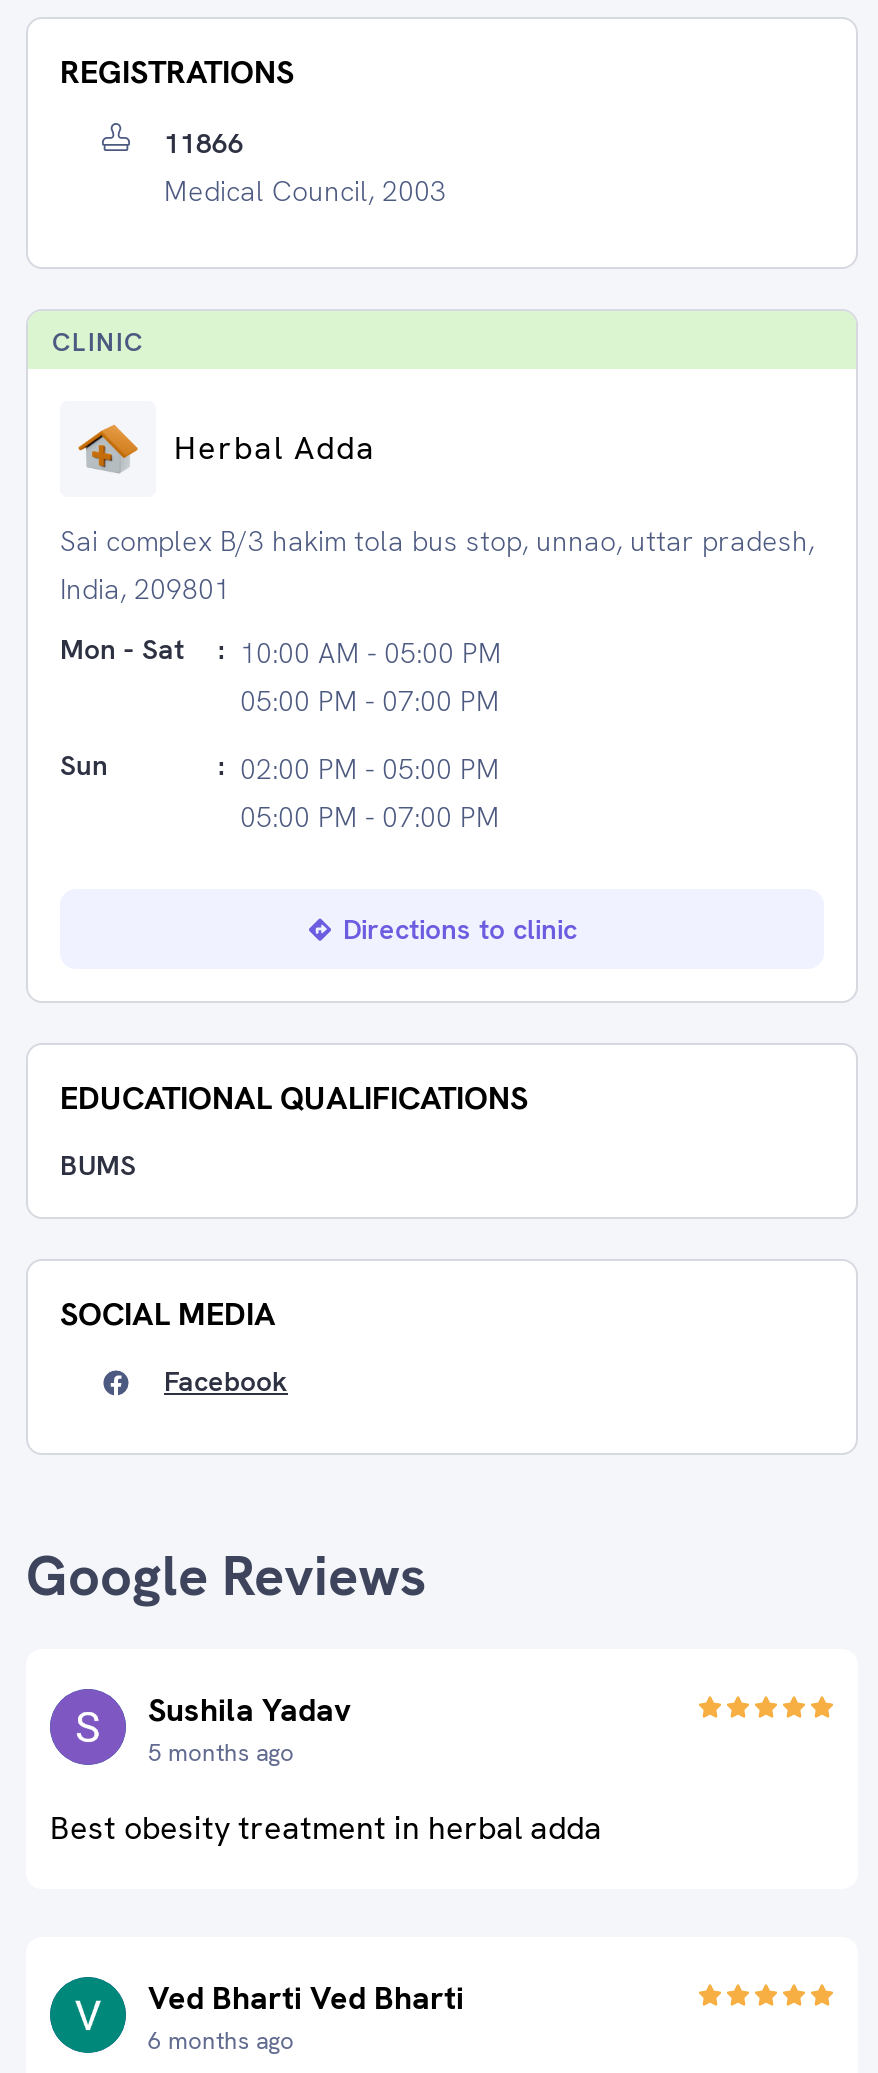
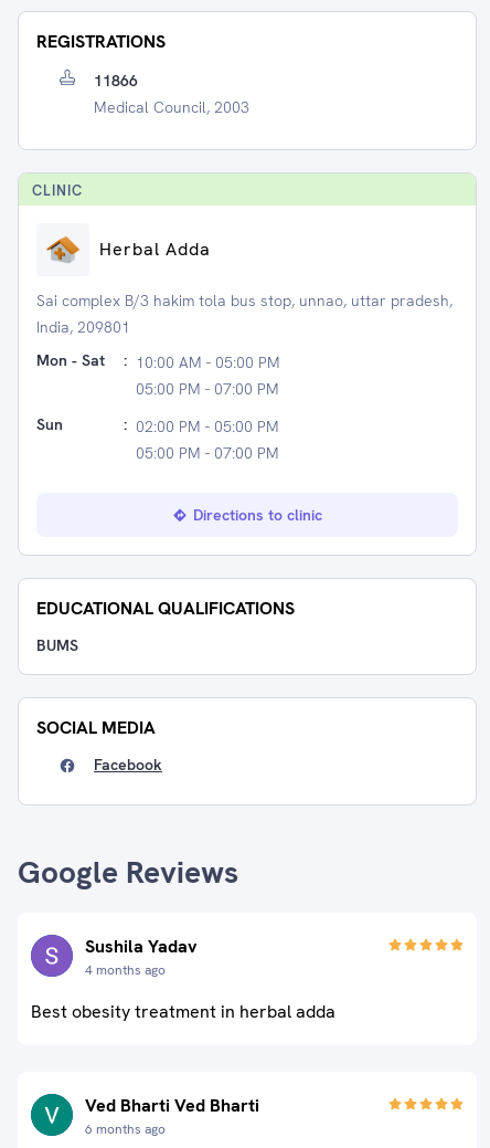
- 5 months ago
+ 4 months ago
